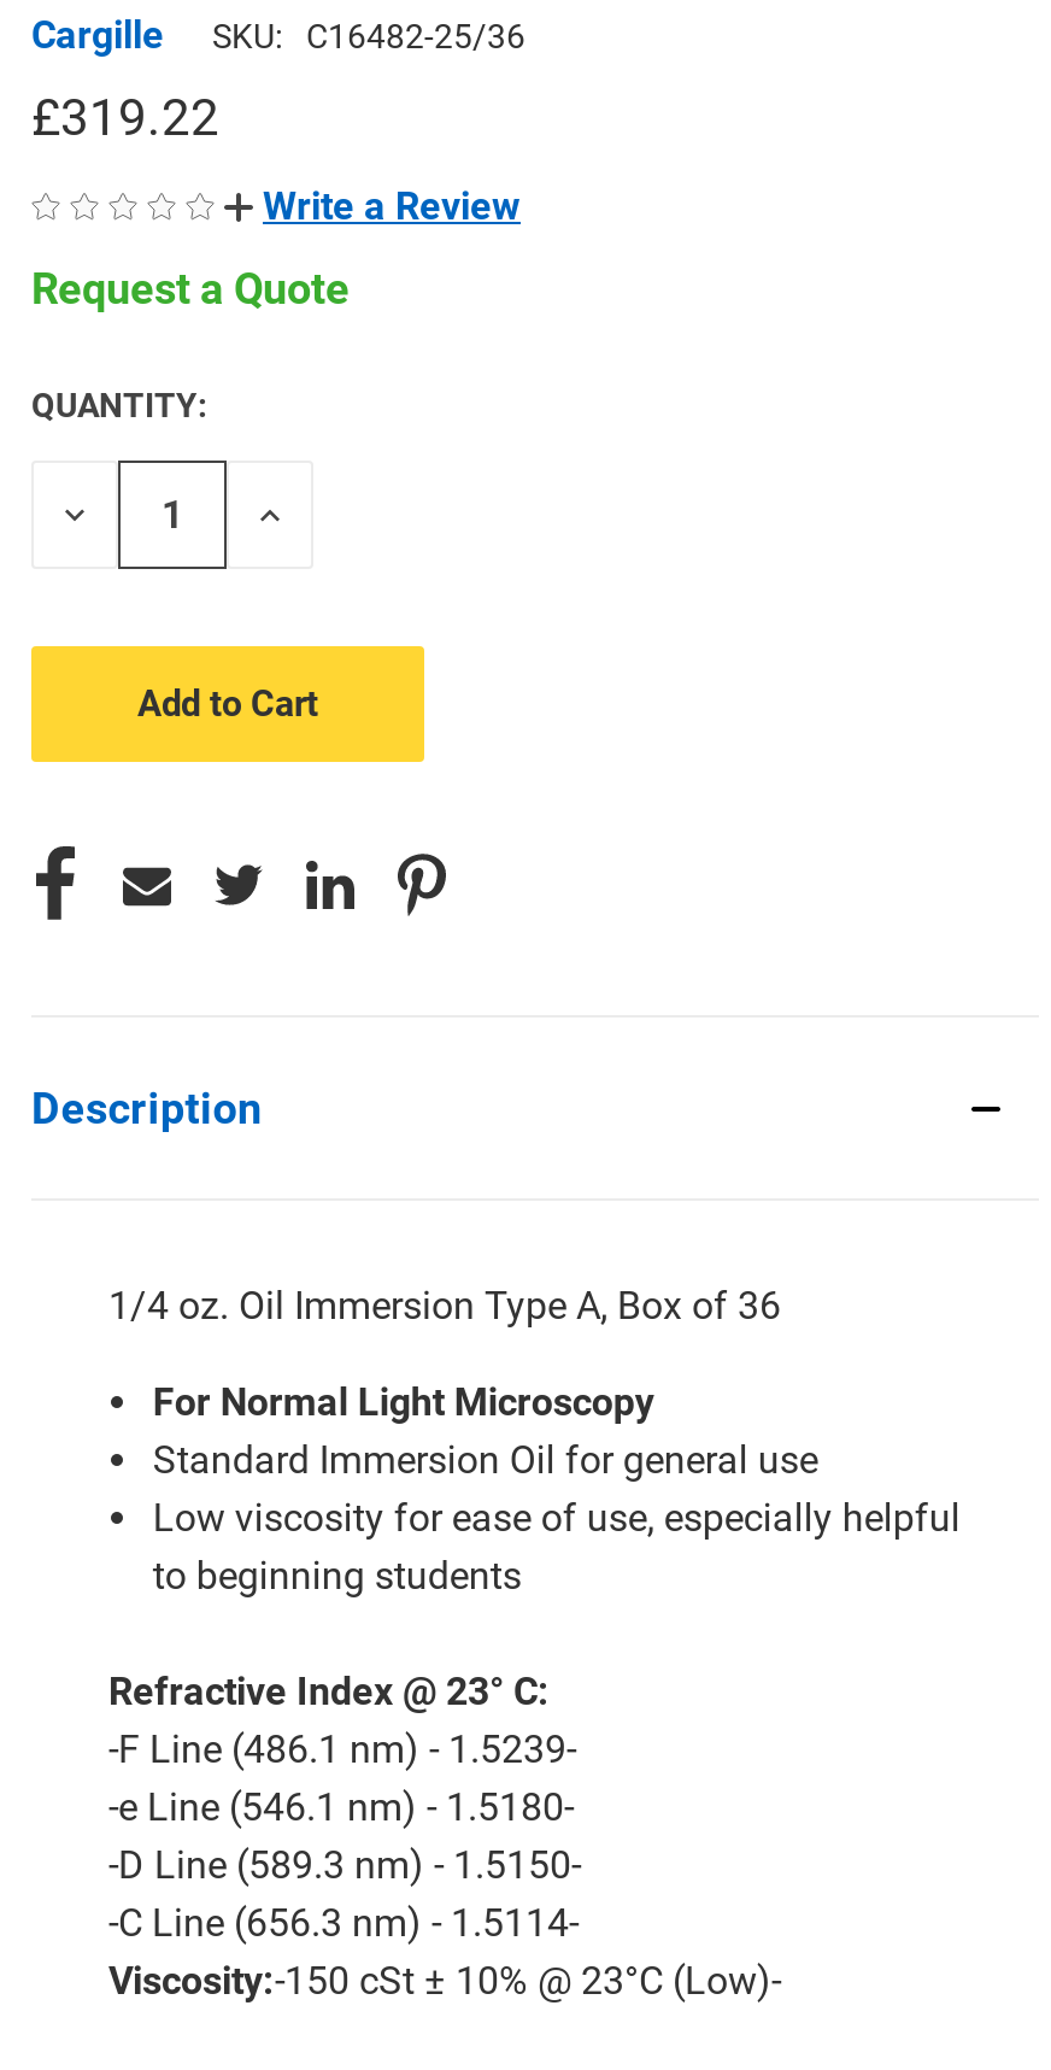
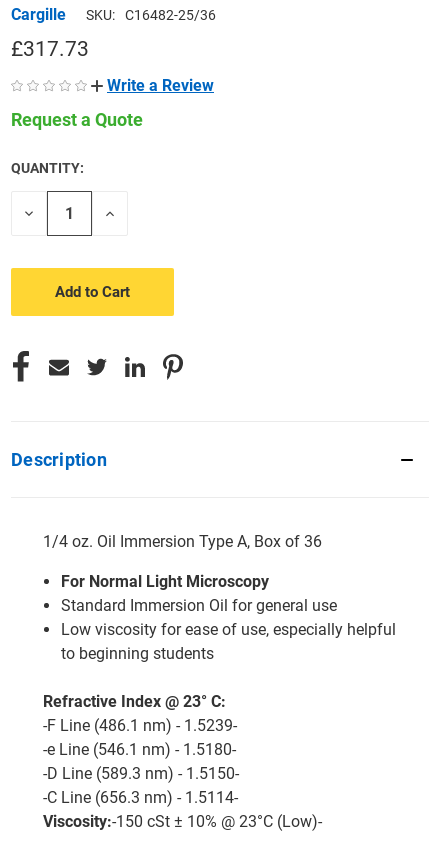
- £319.22
+ £317.73
